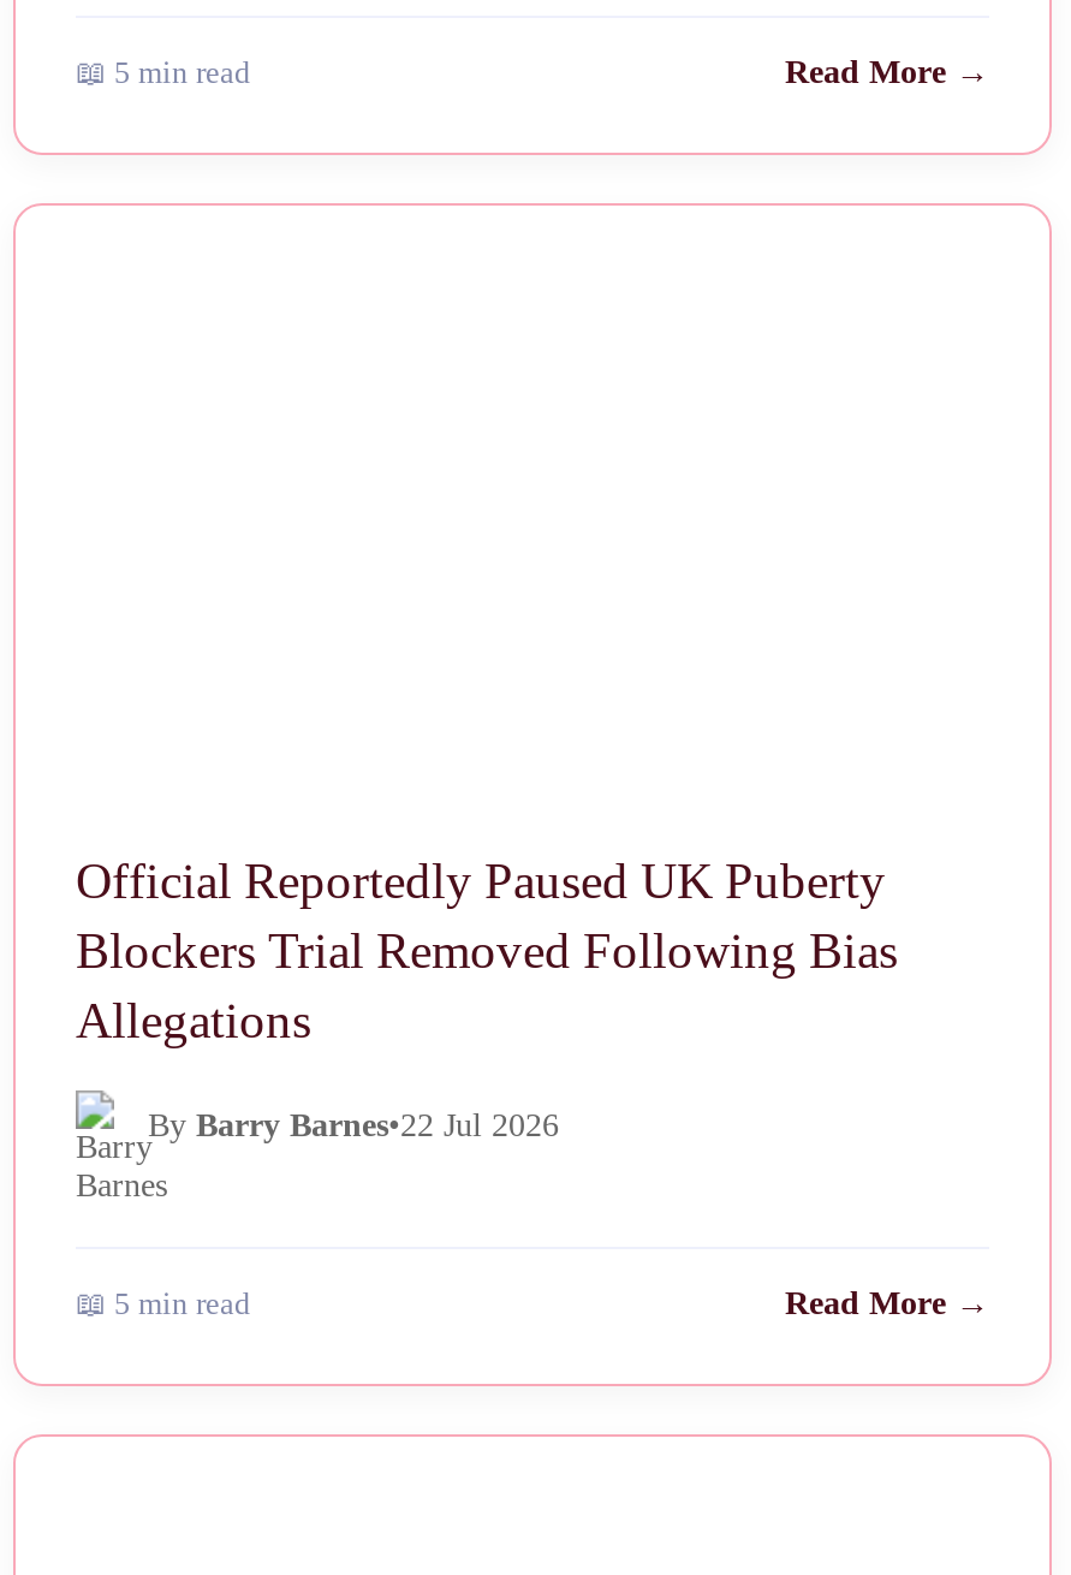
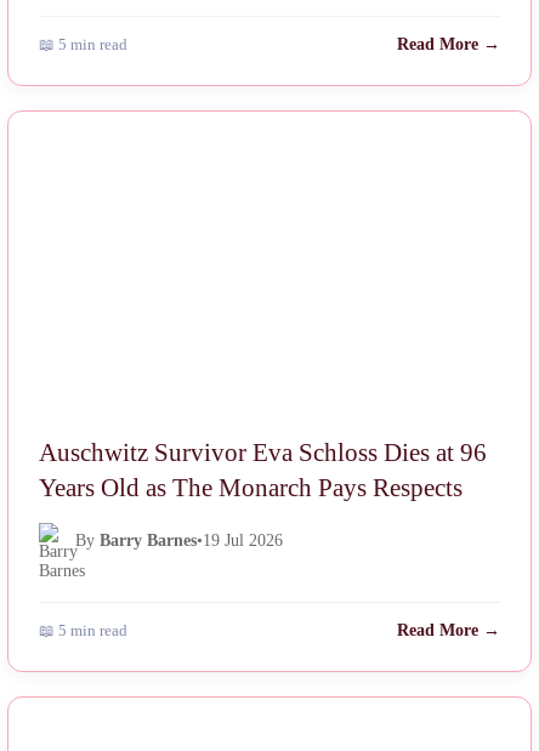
- Official Reportedly Paused UK Puberty
- Blockers Trial Removed Following Bias
- Allegations
+ Auschwitz Survivor Eva Schloss Dies at 96
+ Years Old as The Monarch Pays Respects

- By Barry Barnes•22 Jul 2026
+ By Barry Barnes•19 Jul 2026
